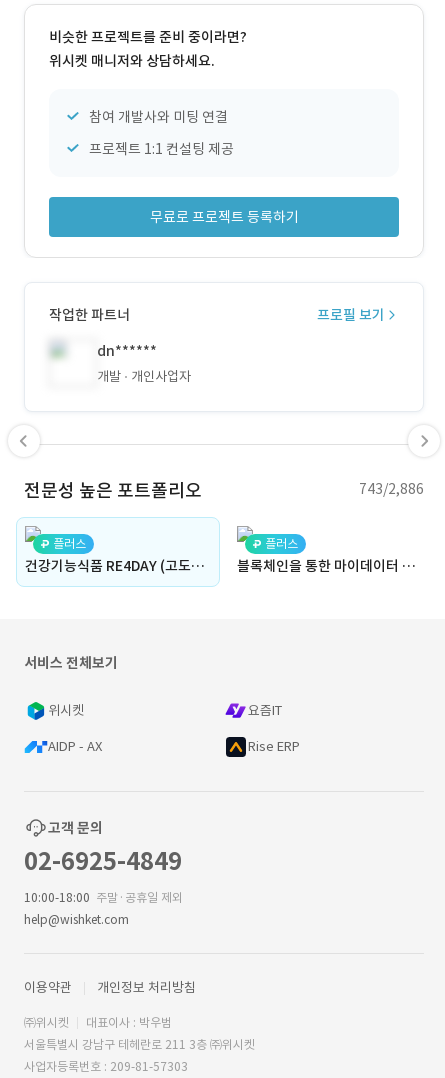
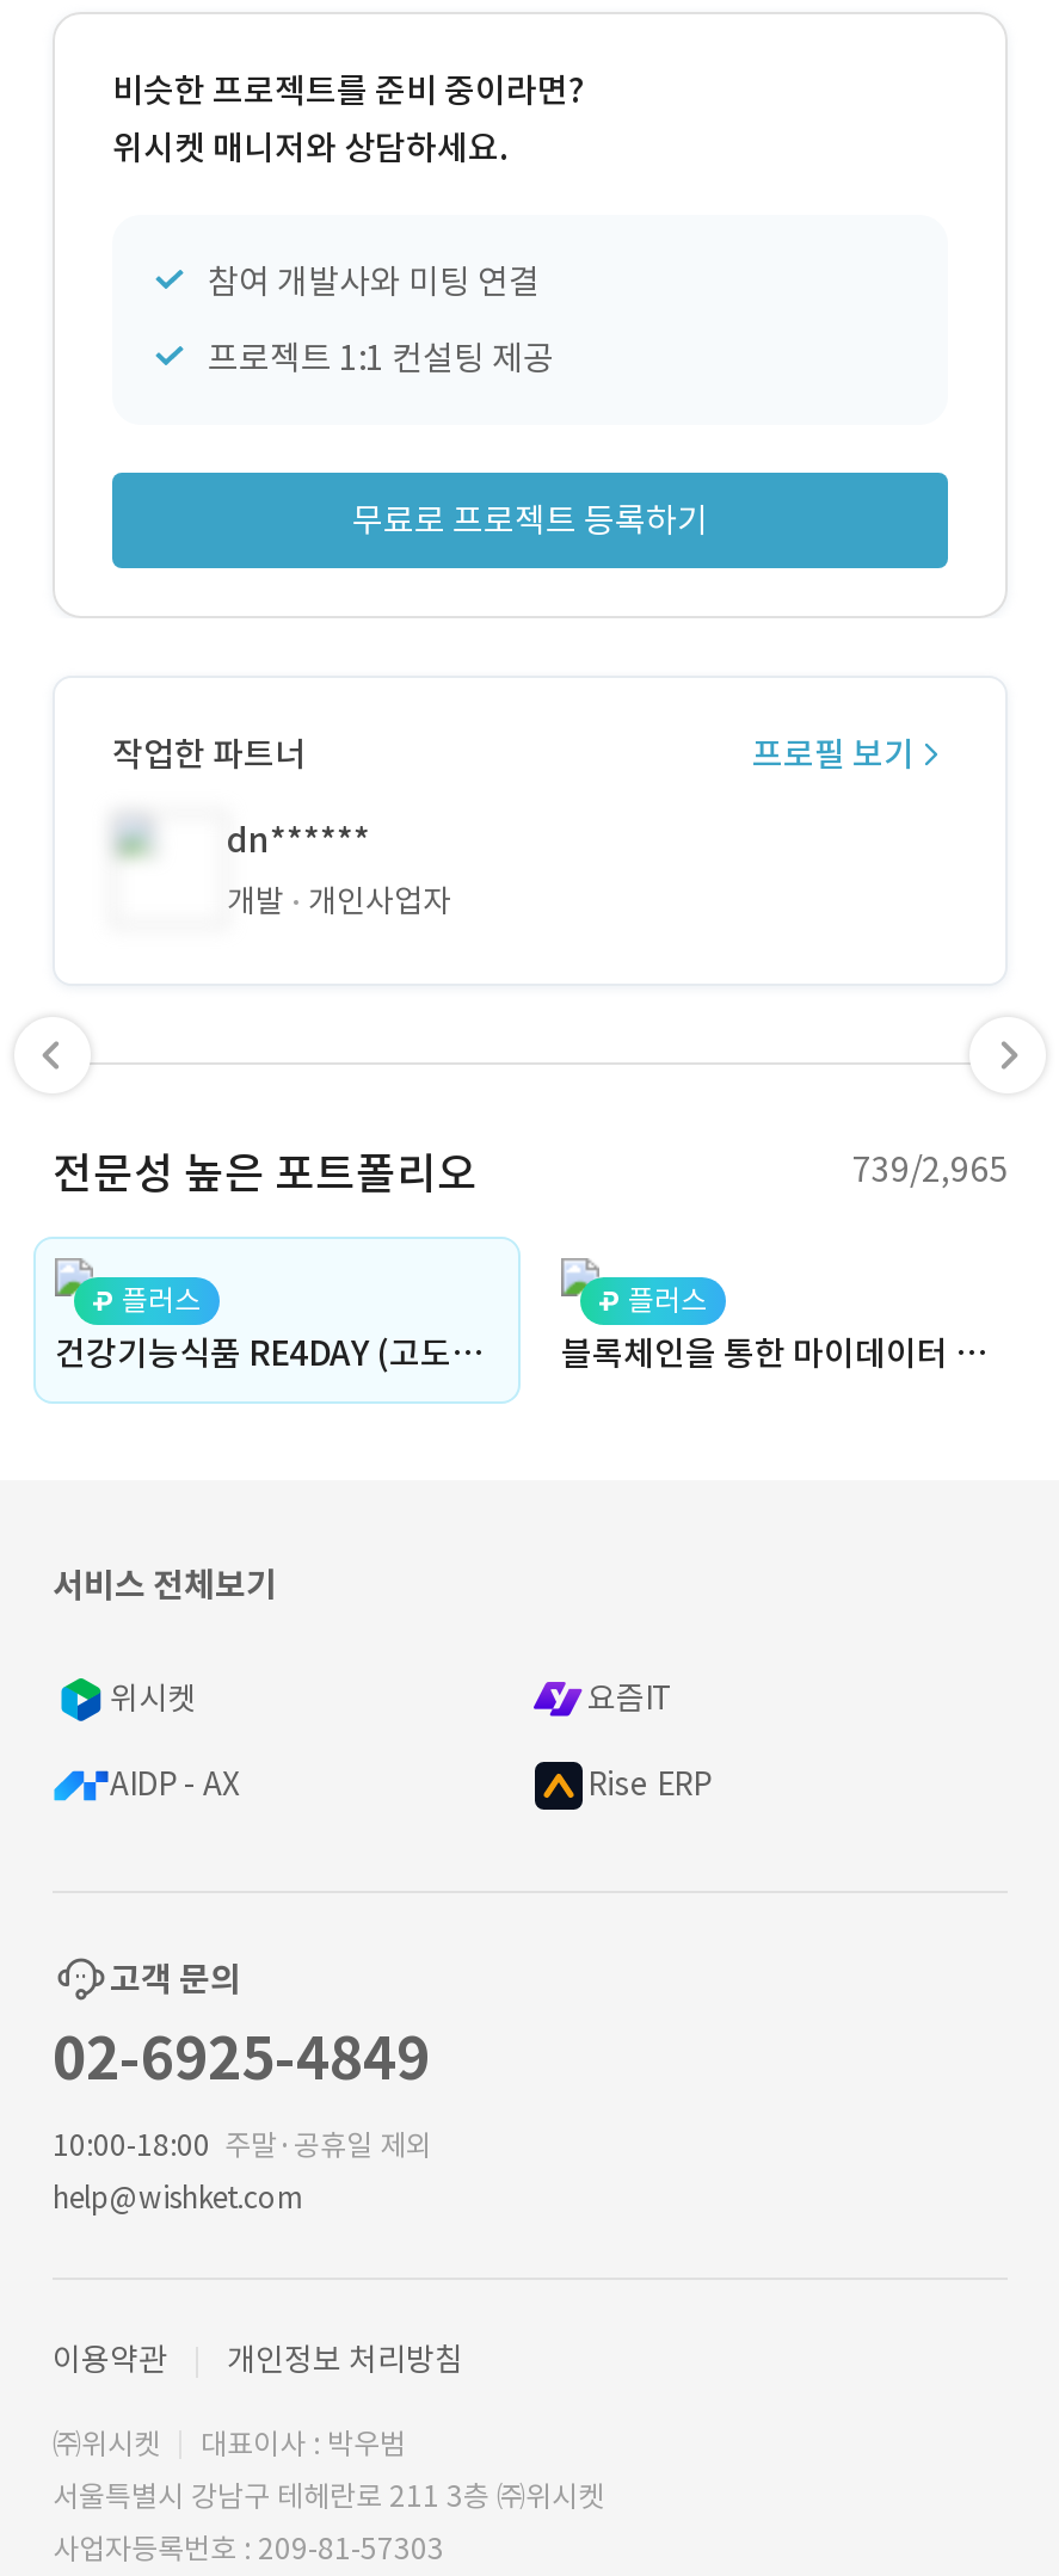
- 743/2,886
+ 739/2,965
